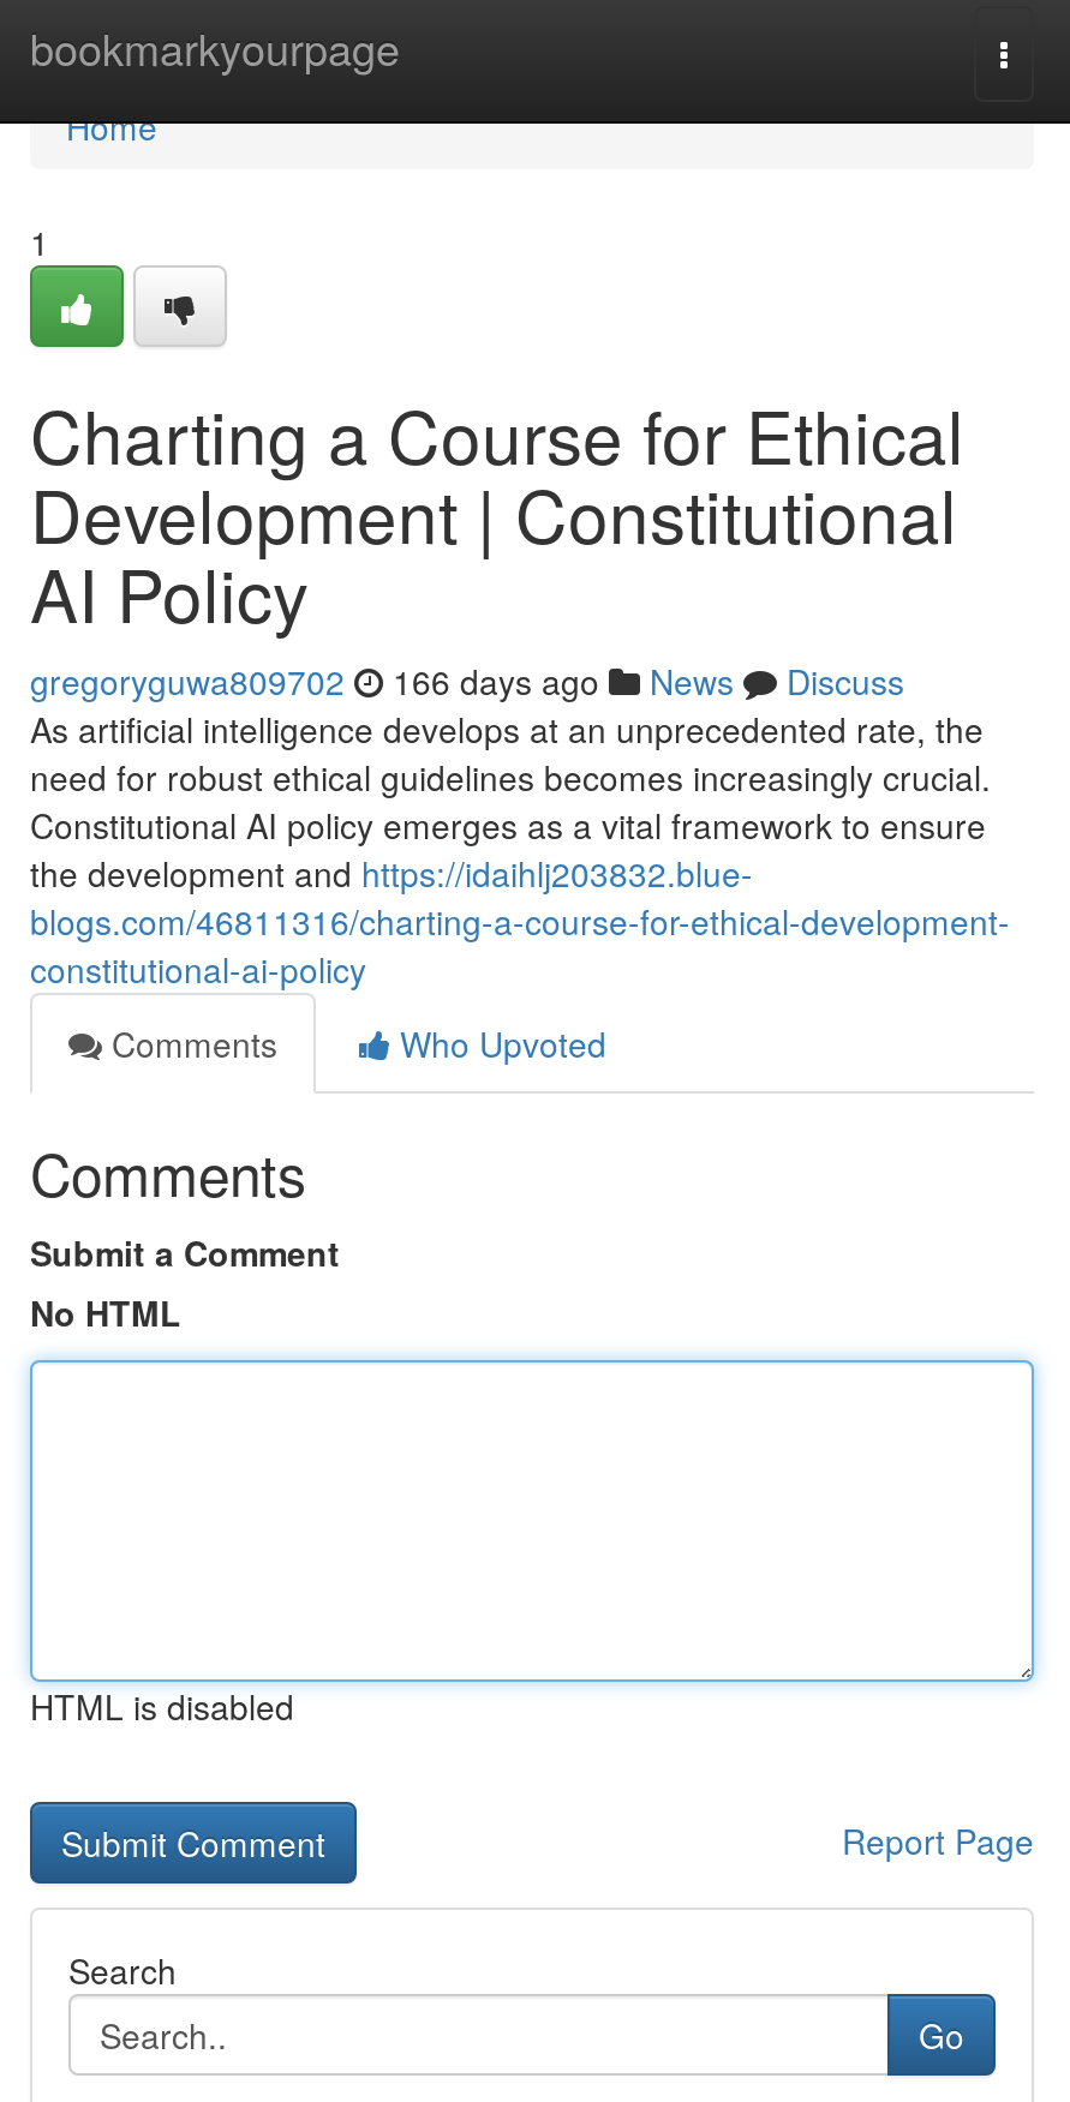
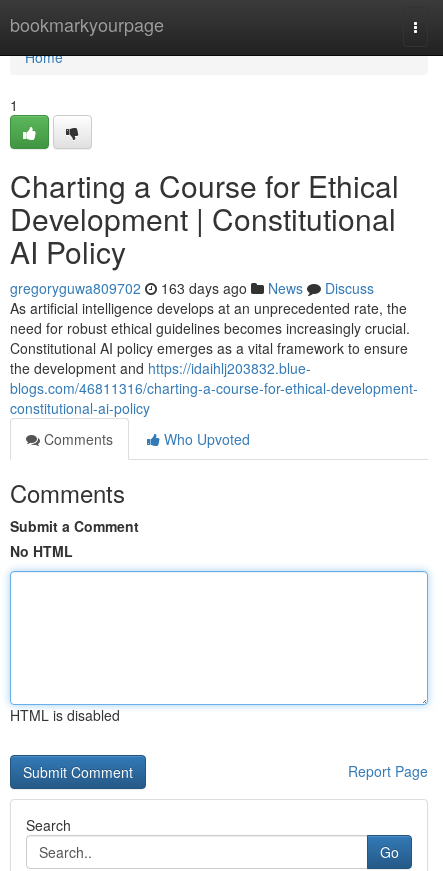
- gregoryguwa809702 166 days ago News Discuss
+ gregoryguwa809702 163 days ago News Discuss
